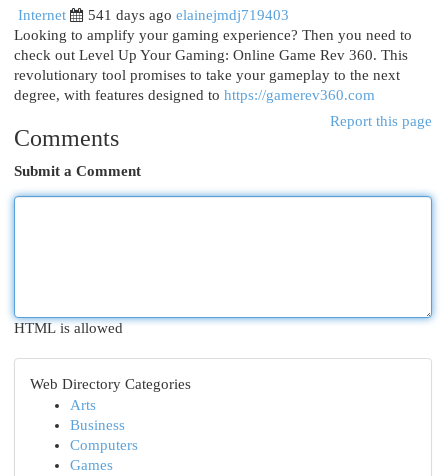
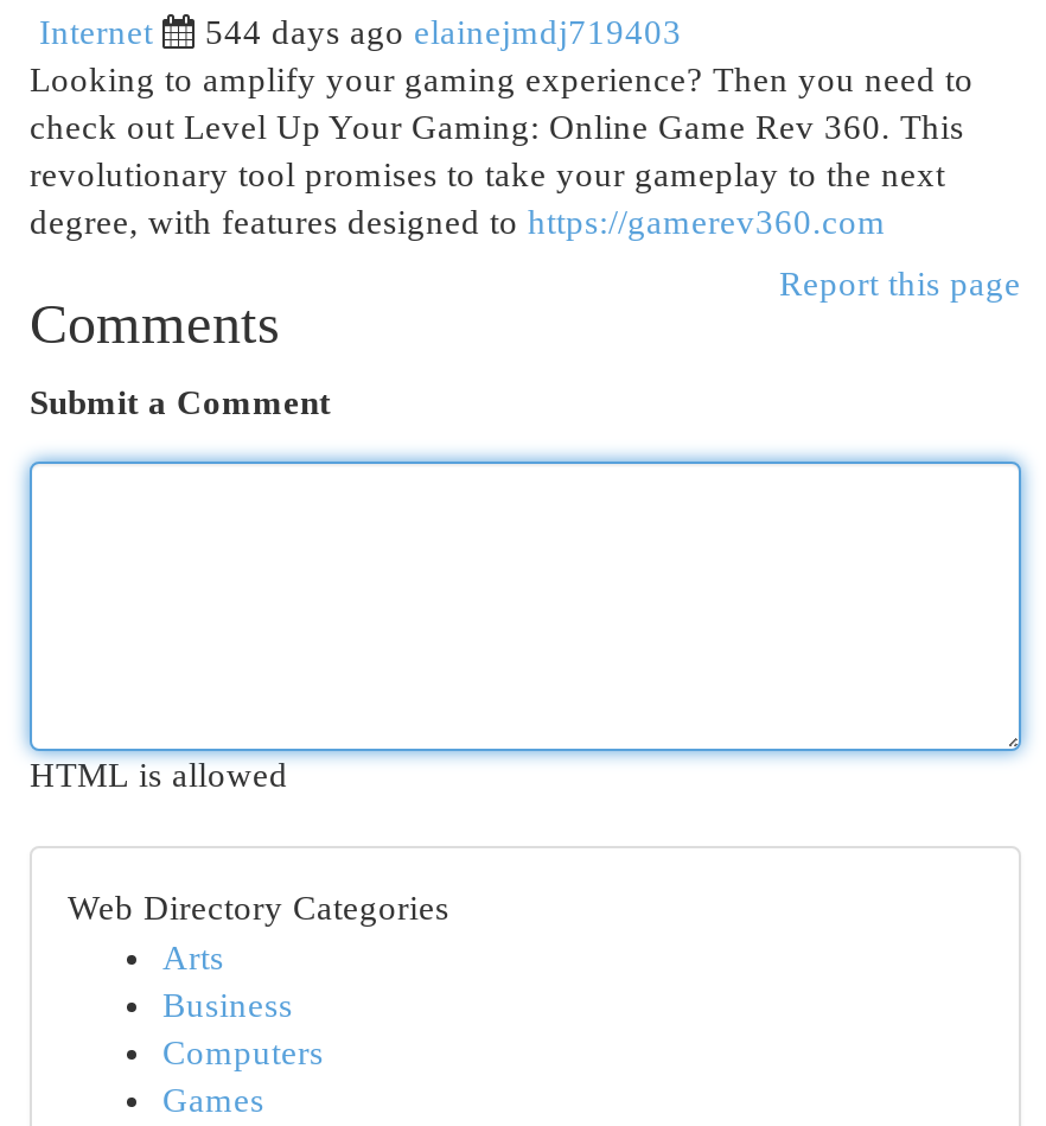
- 541 days ago elainejmdj719403
+ 544 days ago elainejmdj719403
